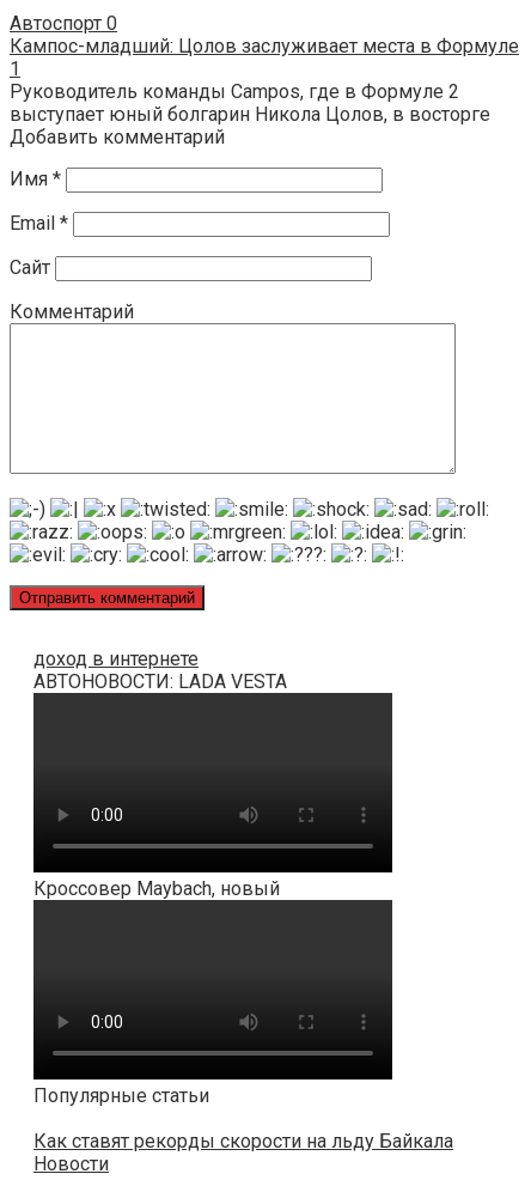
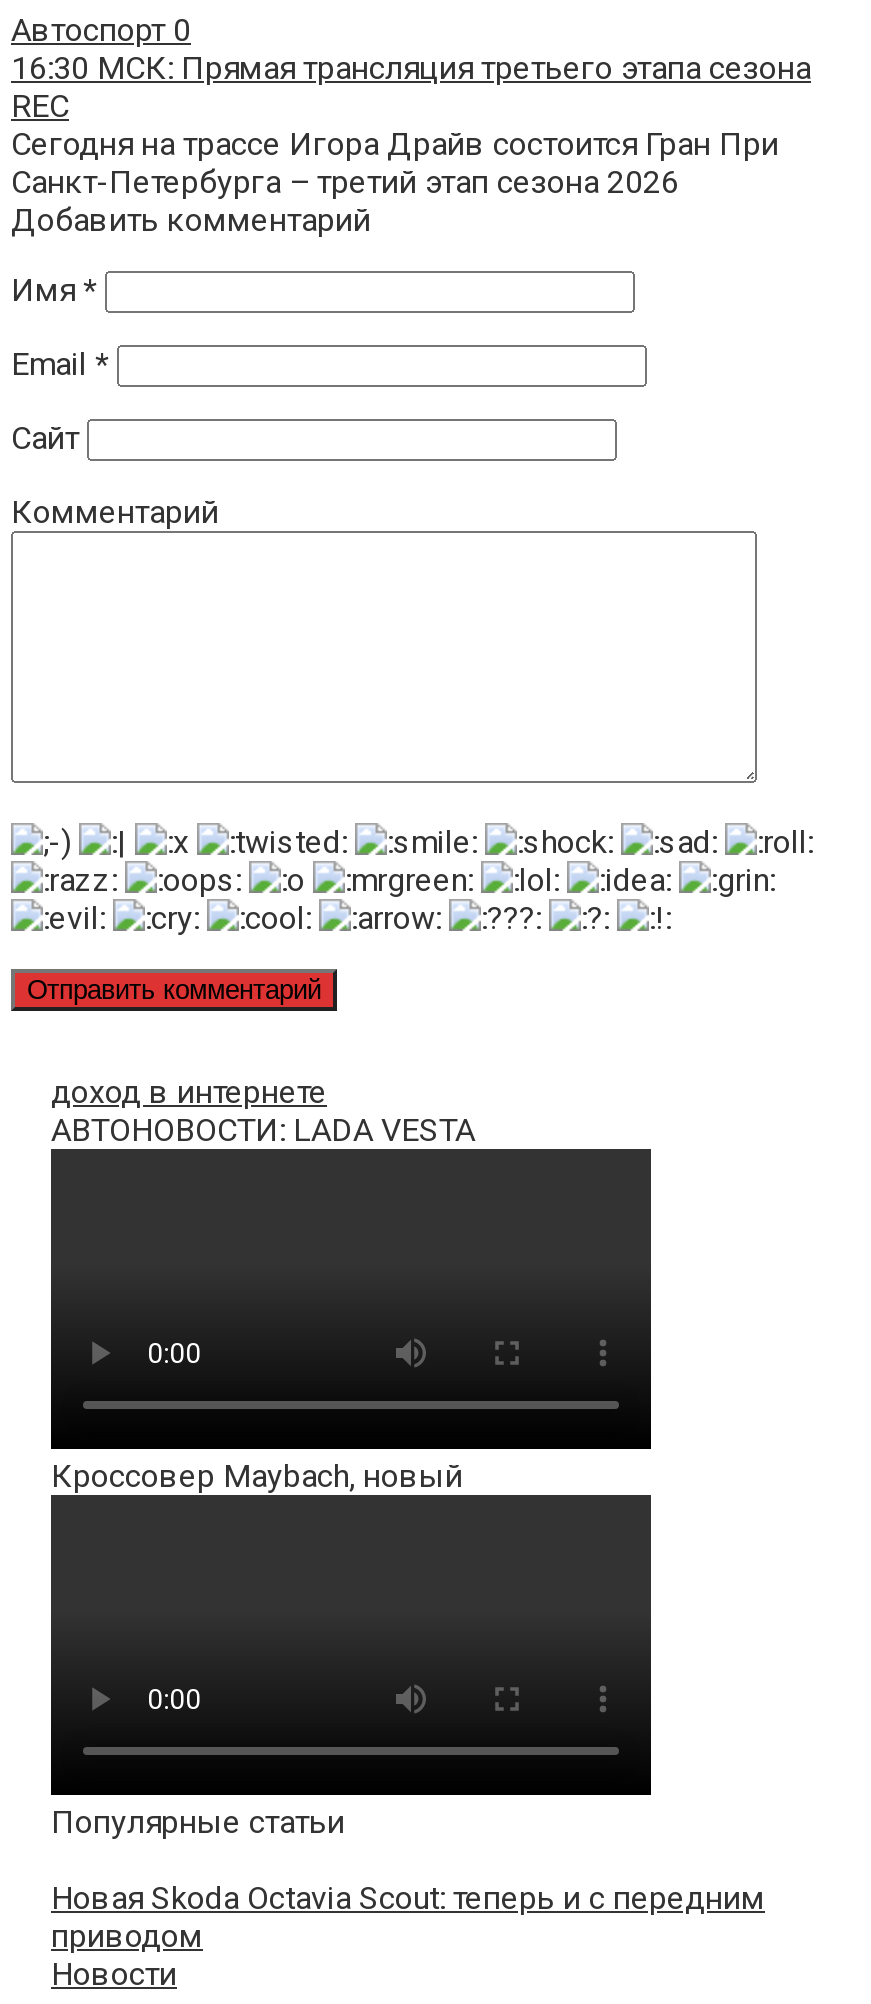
- Кампос-младший: Цолов заслуживает места в Формуле
- 1
- Руководитель команды Campos, где в Формуле 2
- выступает юный болгарин Никола Цолов, в восторге
+ 16:30 МСК: Прямая трансляция третьего этапа сезона
+ REC
+ Сегодня на трассе Игора Драйв состоится Гран При
+ Санкт-Петербурга – третий этап сезона 2026

- Как ставят рекорды скорости на льду Байкала
+ Новая Skoda Octavia Scout: теперь и с передним
+ приводом
